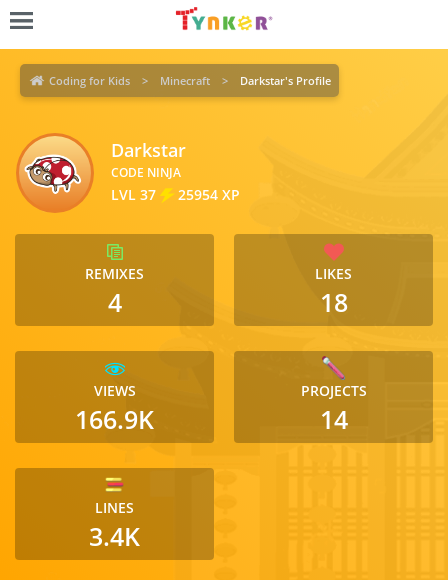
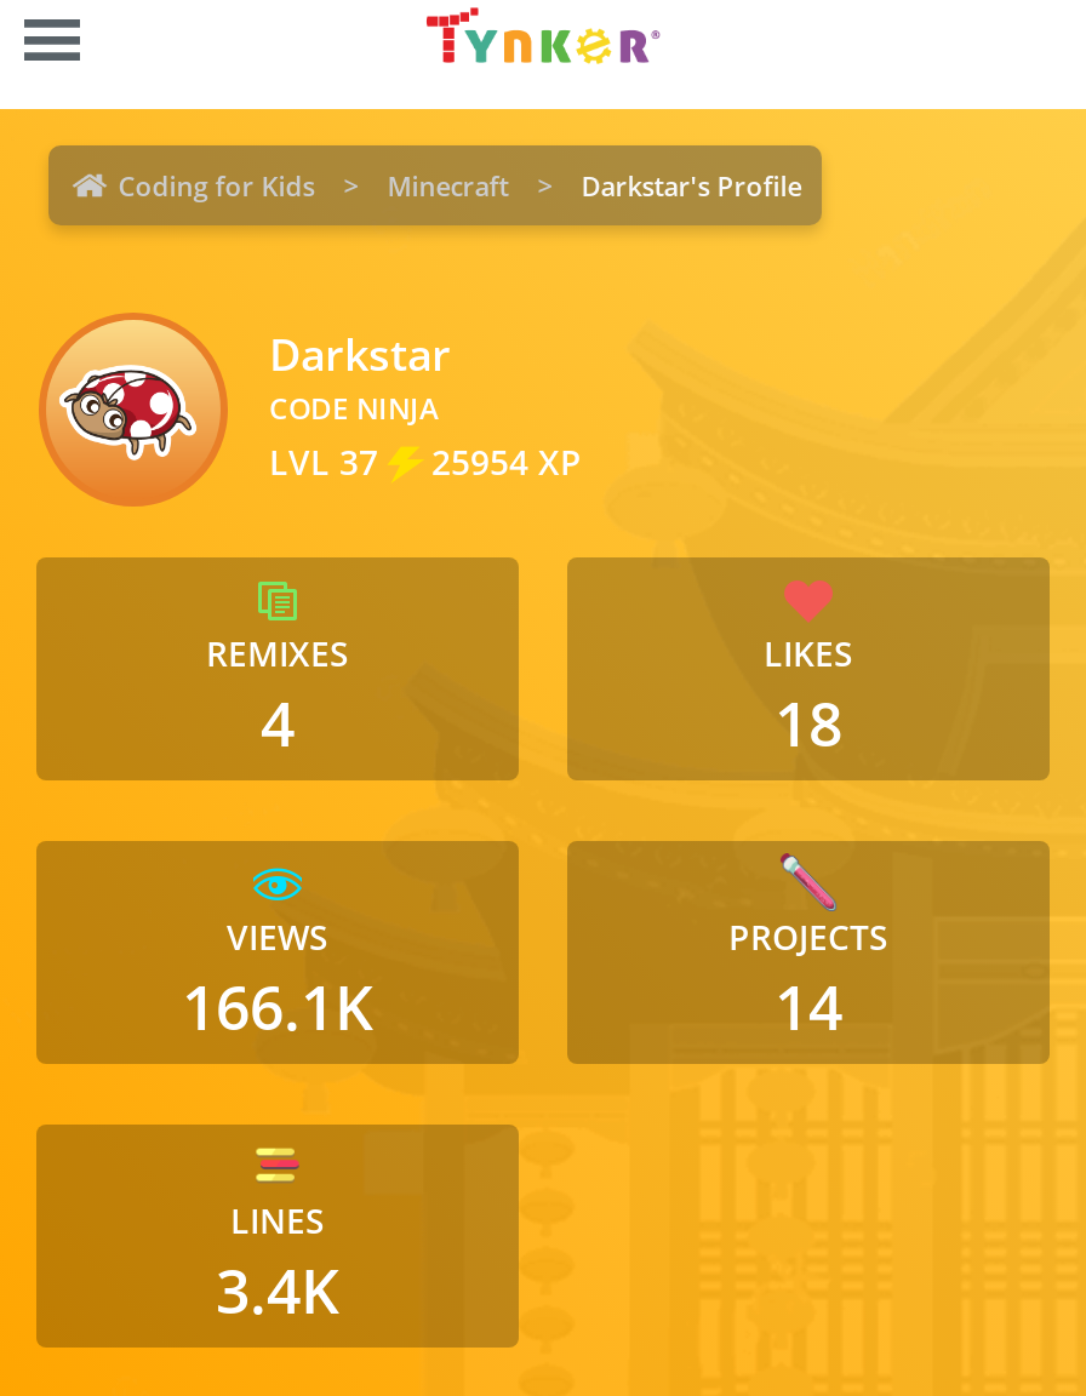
- 166.9K
+ 166.1K
